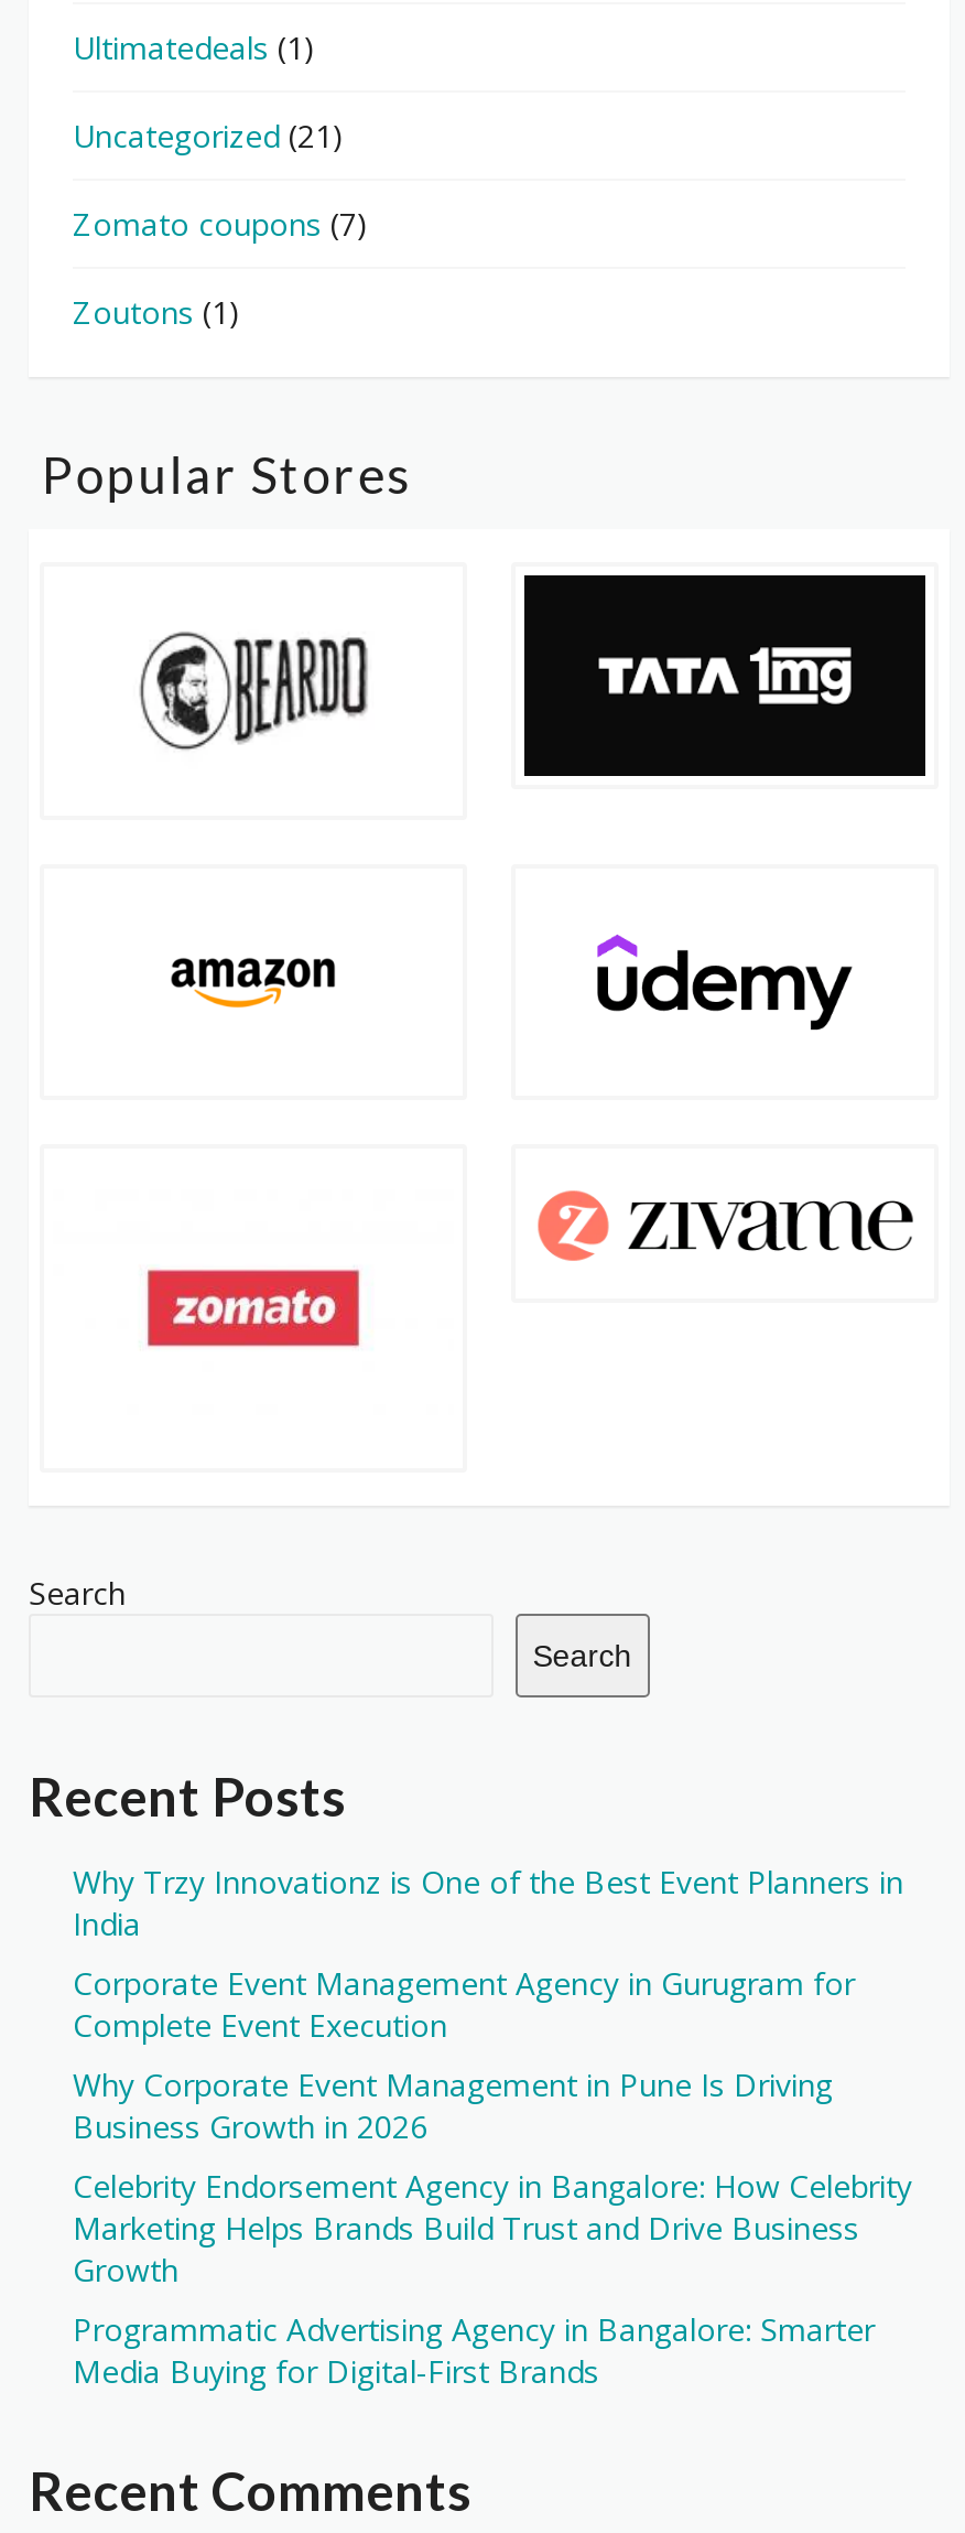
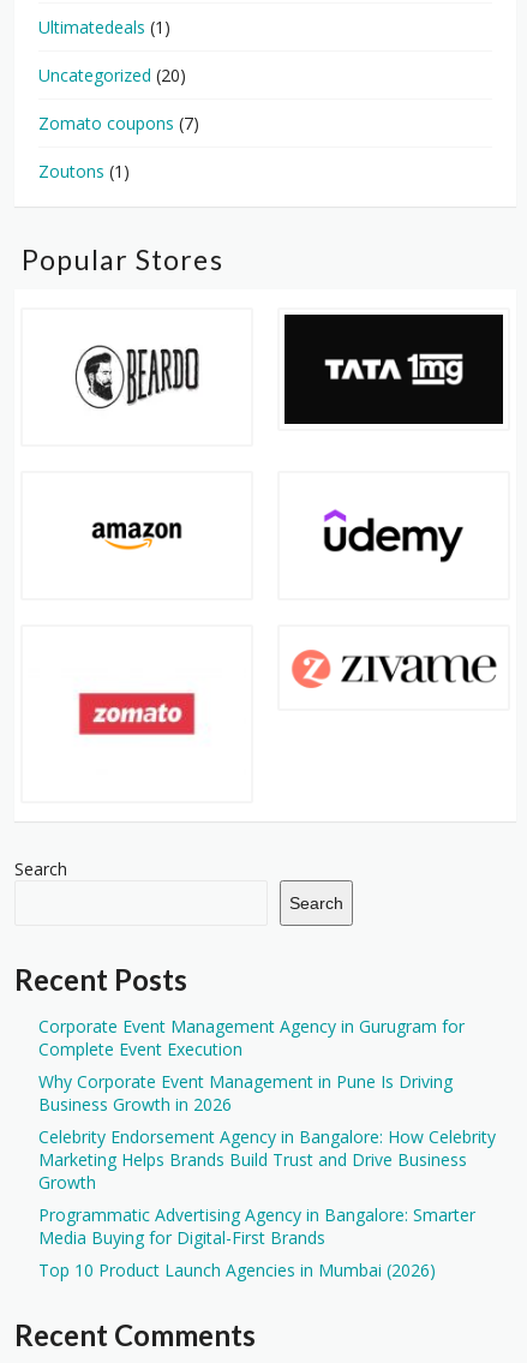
- Uncategorized (21)
+ Uncategorized (20)

- Why Trzy Innovationz is One of the Best Event Planners in
- India

moved up: Corporate Event Management Agency in Gurugram for | Complete Event Execution | Why Corporate Event Management in Pune Is Driving | ... | Programmatic Advertising Agency in Bangalore: Smarter | Media Buying for Digital-First Brands

+ Top 10 Product Launch Agencies in Mumbai (2026)
